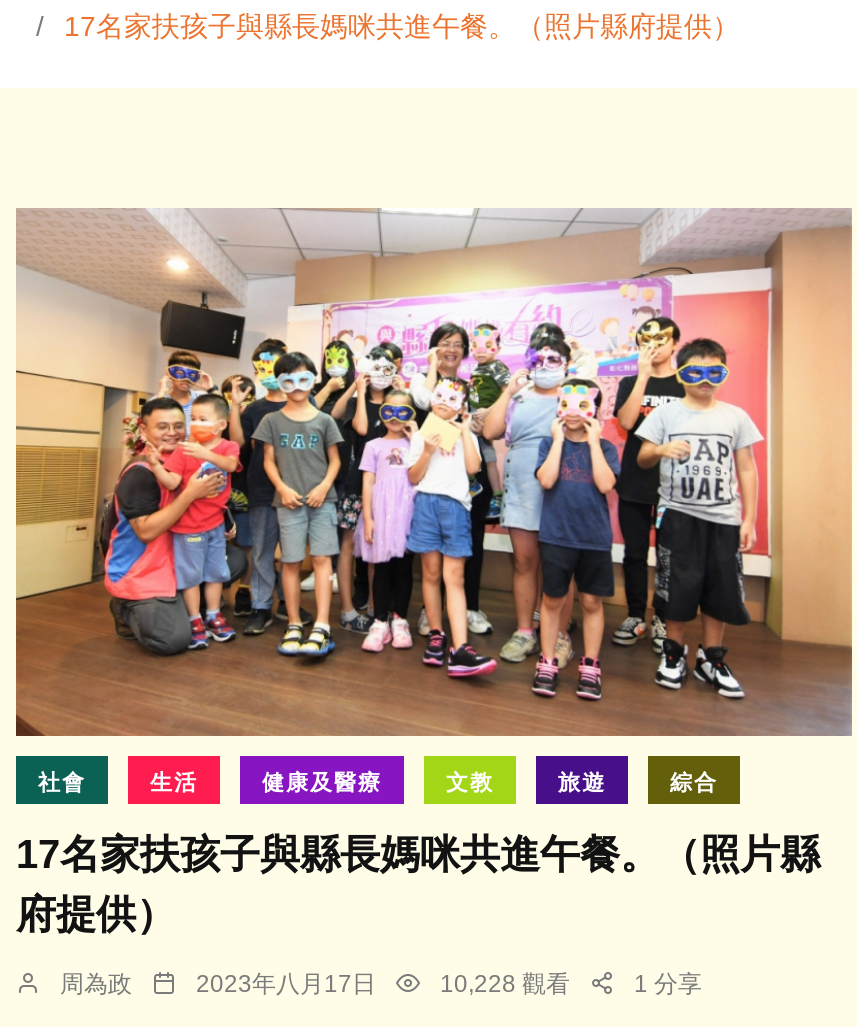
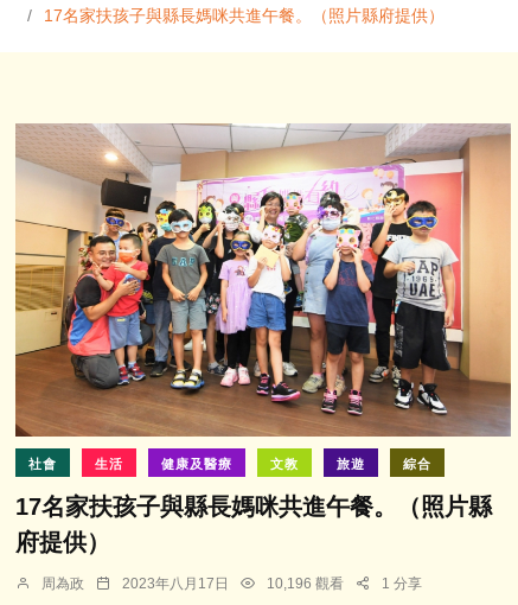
- 10,228 觀看
+ 10,196 觀看
